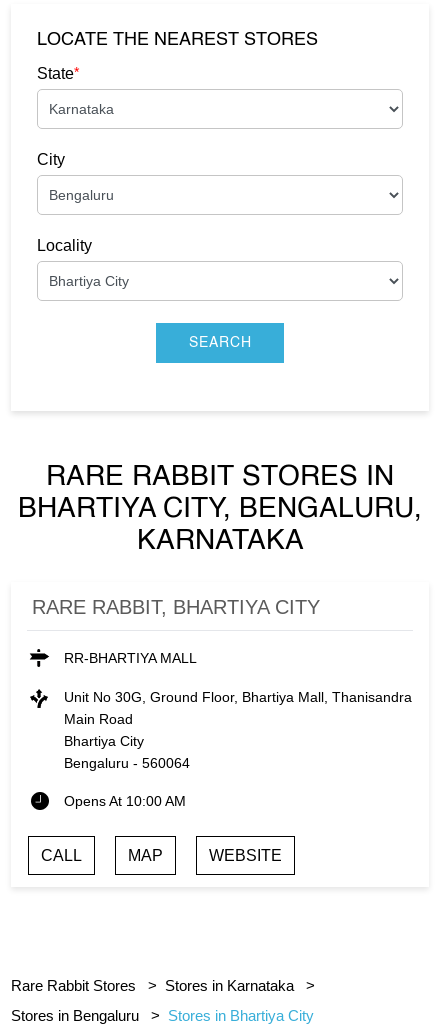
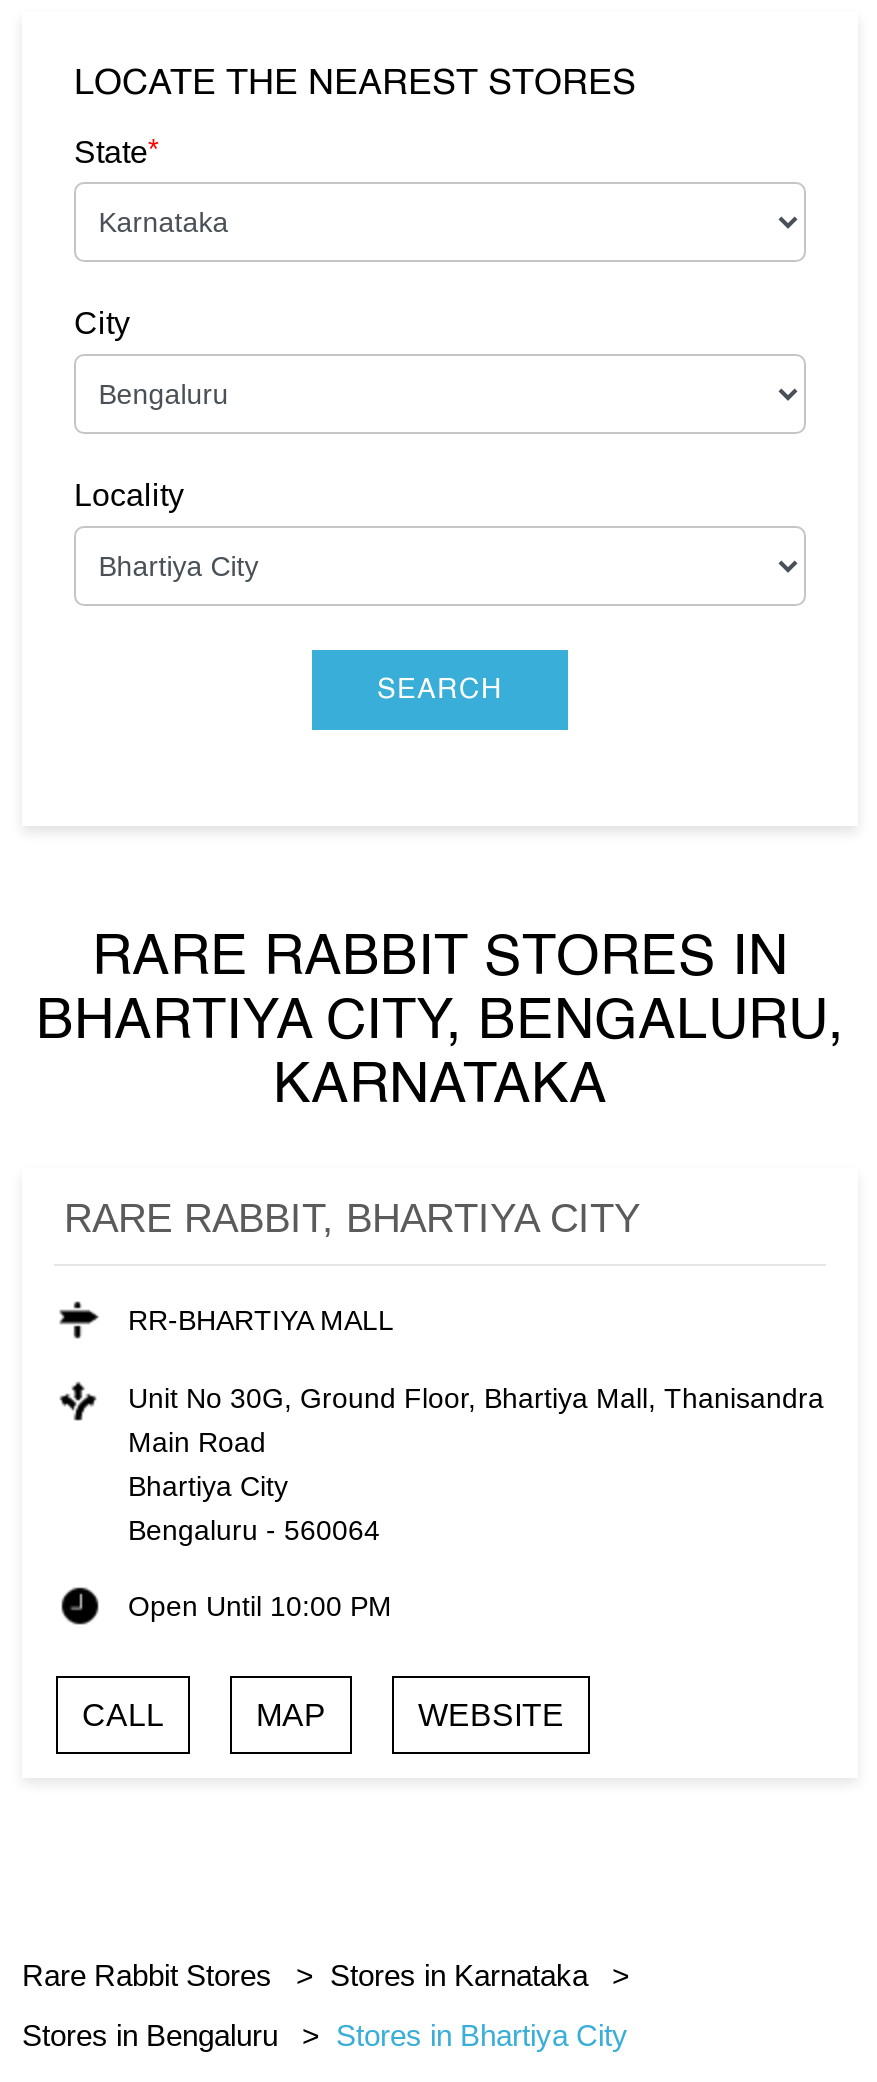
- Opens At 10:00 AM
+ Open Until 10:00 PM
